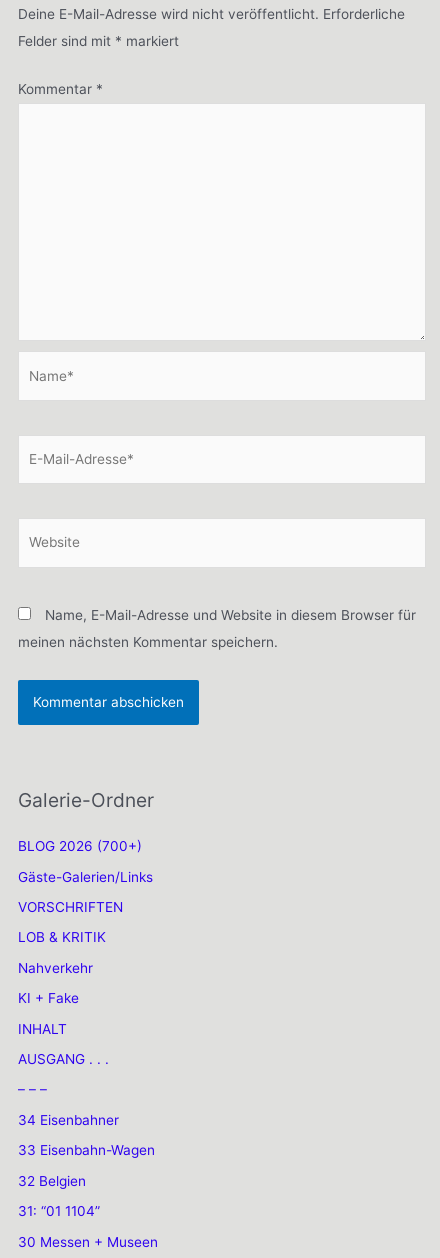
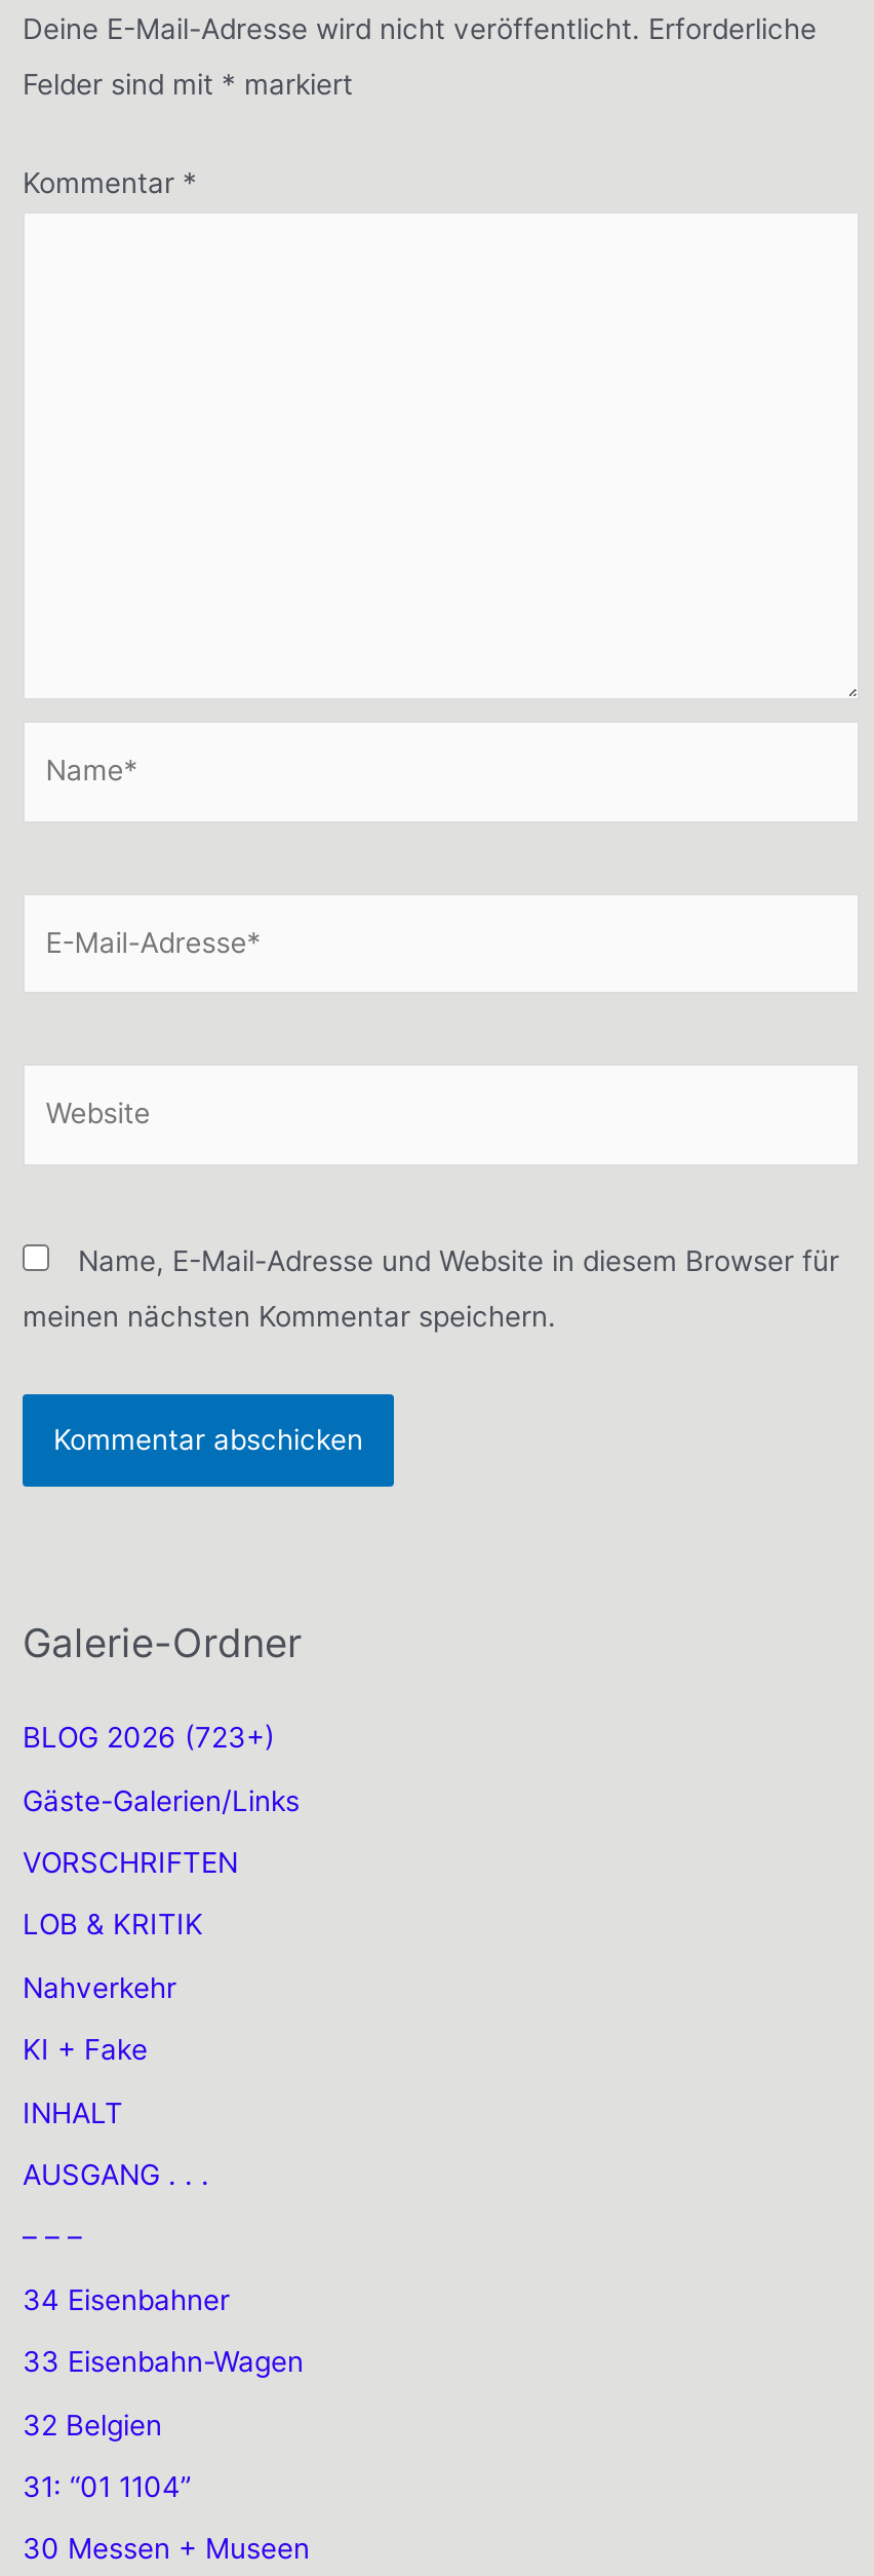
- BLOG 2026 (700+)
+ BLOG 2026 (723+)
